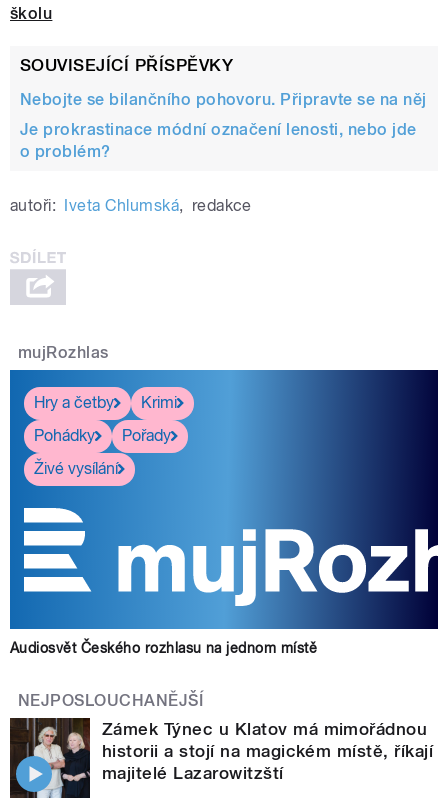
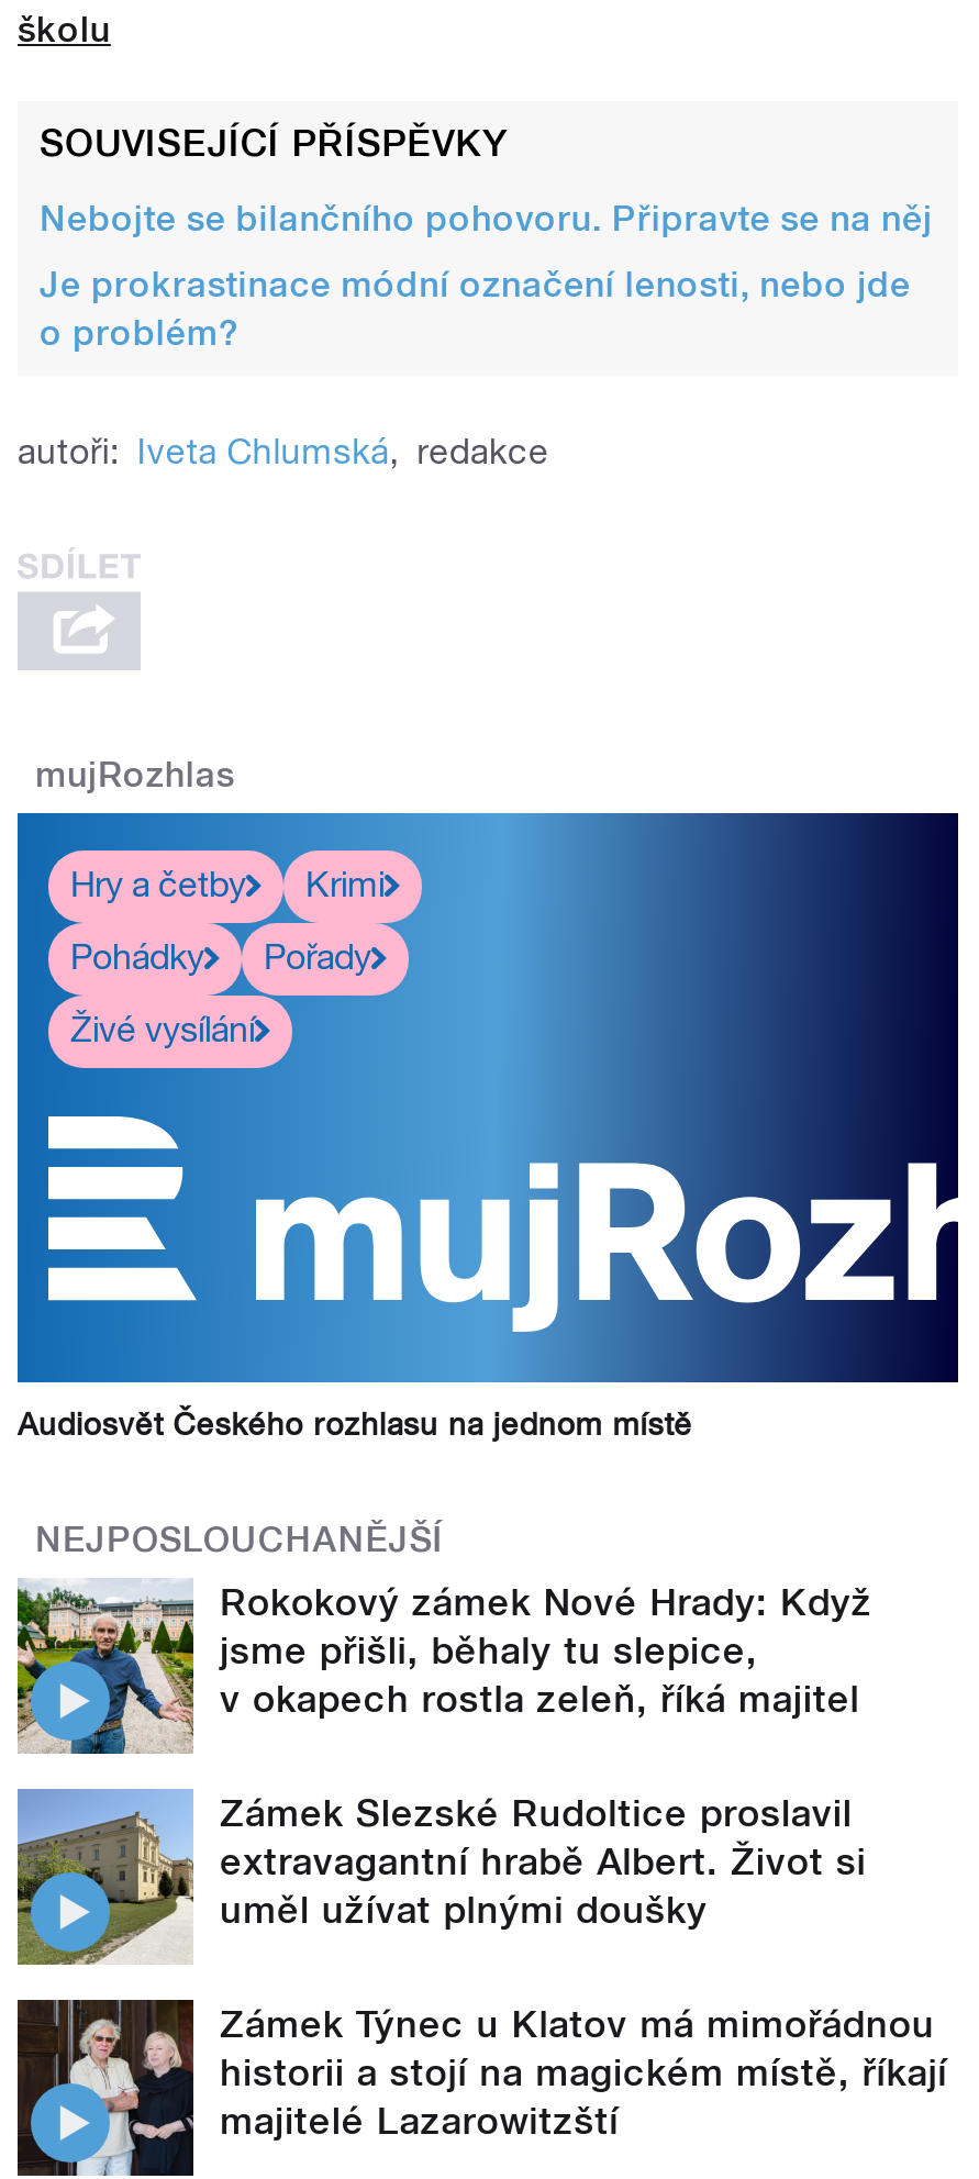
+ [image]
+ Rokokový zámek Nové Hrady: Když
+ jsme přišli, běhaly tu slepice,
+ v okapech rostla zeleň, říká majitel
+ Zámek Slezské Rudoltice proslavil
+ extravagantní hrabě Albert. Život si
+ uměl užívat plnými doušky

+ [image]
